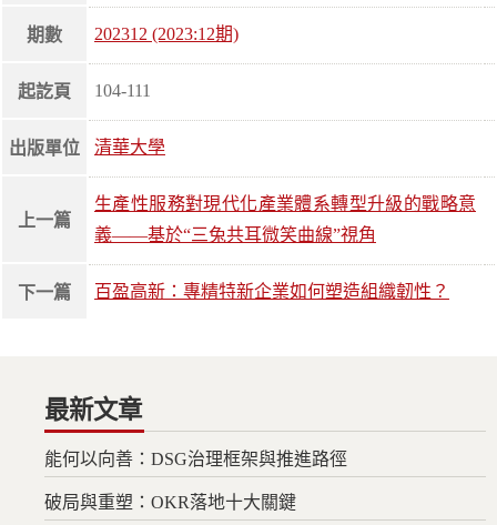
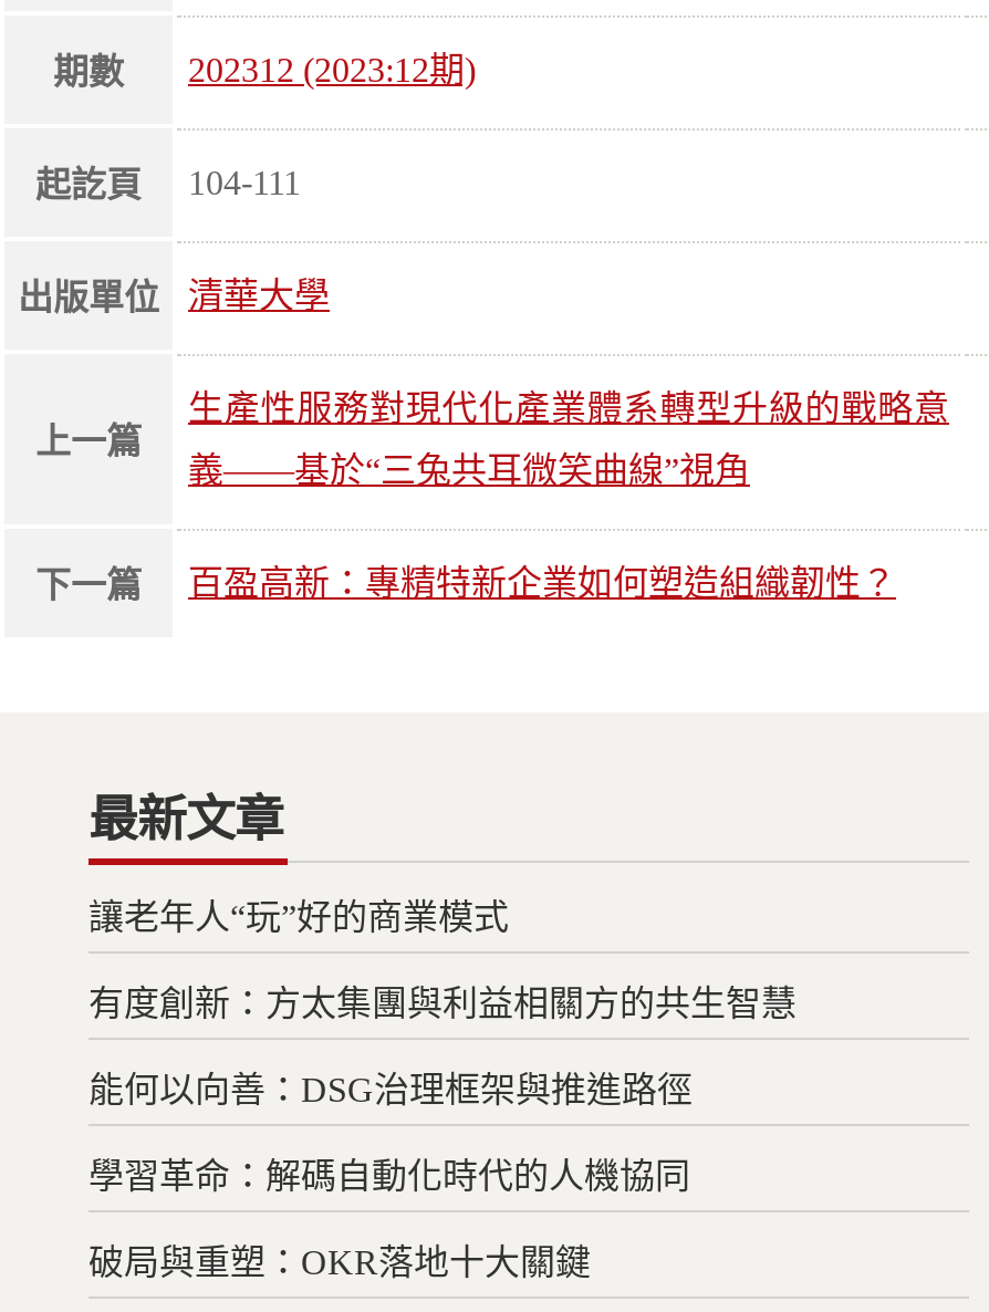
+ 讓老年人“玩”好的商業模式
+ 有度創新：方太集團與利益相關方的共生智慧

+ 學習革命：解碼自動化時代的人機協同
